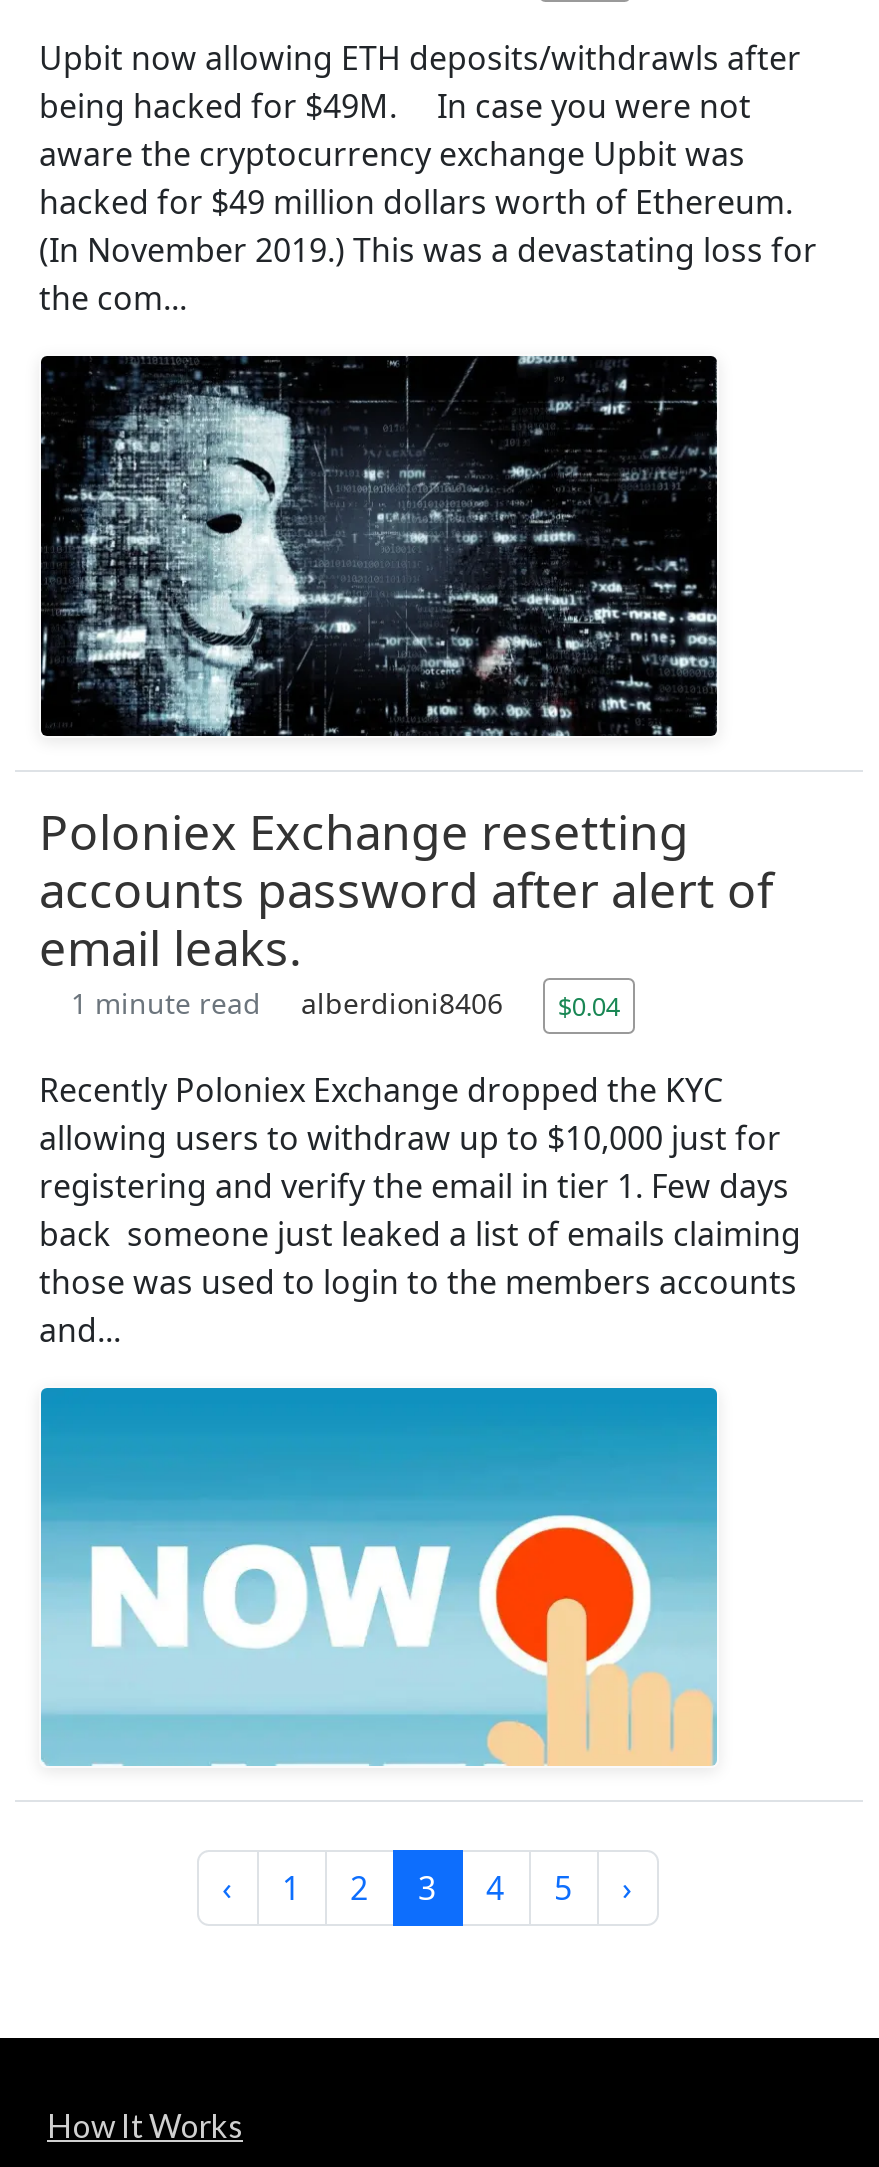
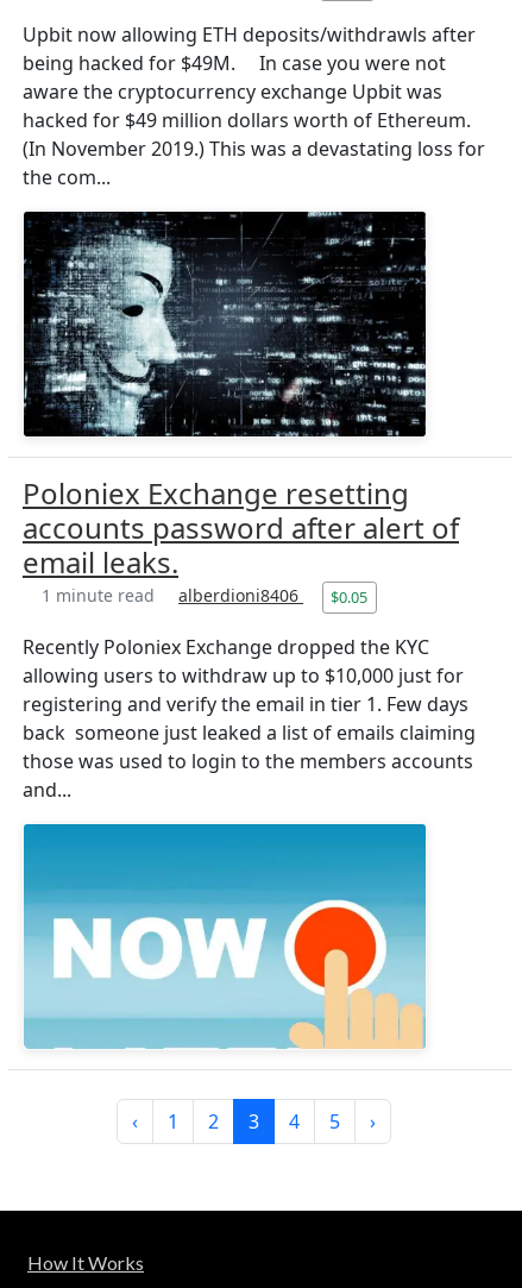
- 1 minute read alberdioni8406 $0.04
+ 1 minute read alberdioni8406 $0.05
